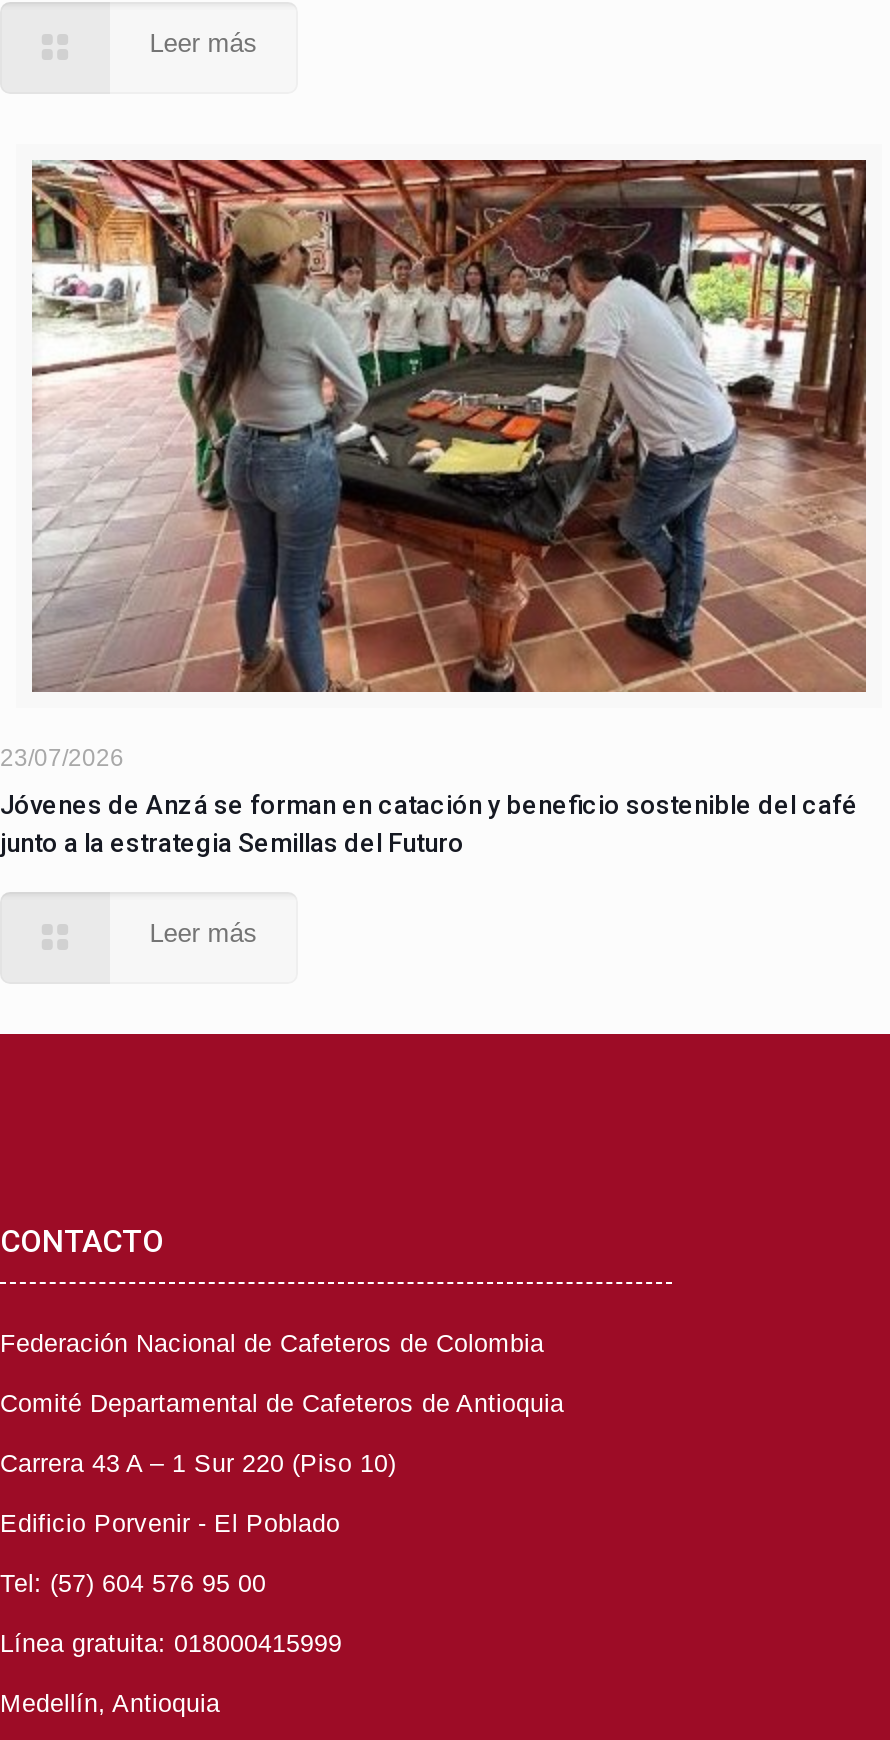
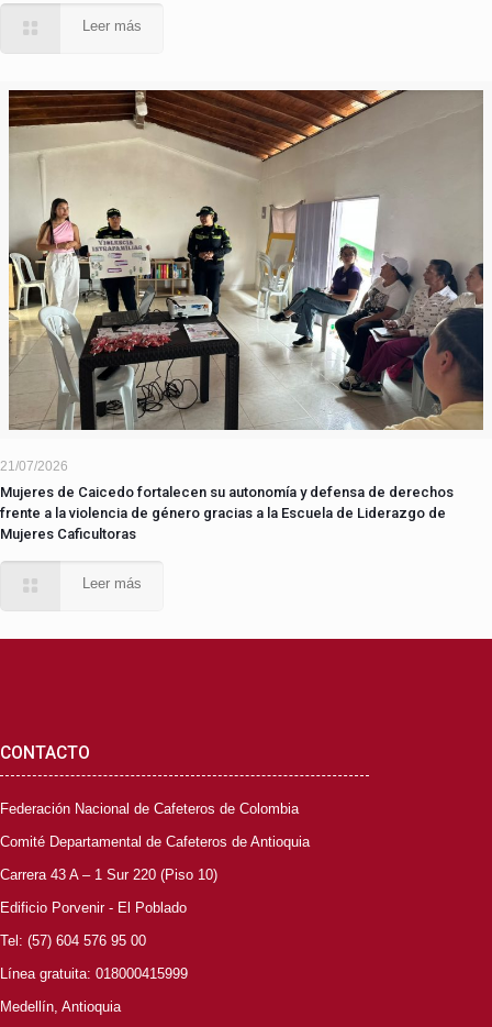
- [image]
- 23/07/2026
+ [image]
+ 21/07/2026

- Jóvenes de Anzá se forman en catación y beneficio sostenible del café
- junto a la estrategia Semillas del Futuro
+ Mujeres de Caicedo fortalecen su autonomía y defensa de derechos
+ frente a la violencia de género gracias a la Escuela de Liderazgo de
+ Mujeres Caficultoras
